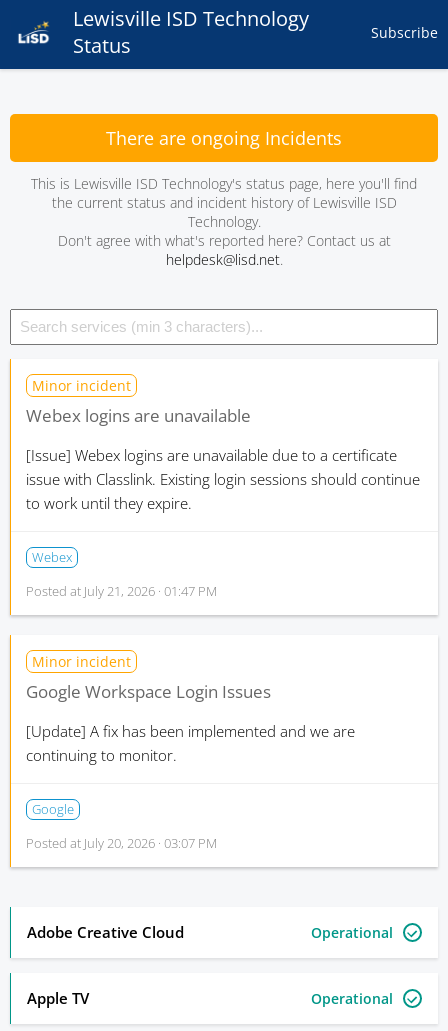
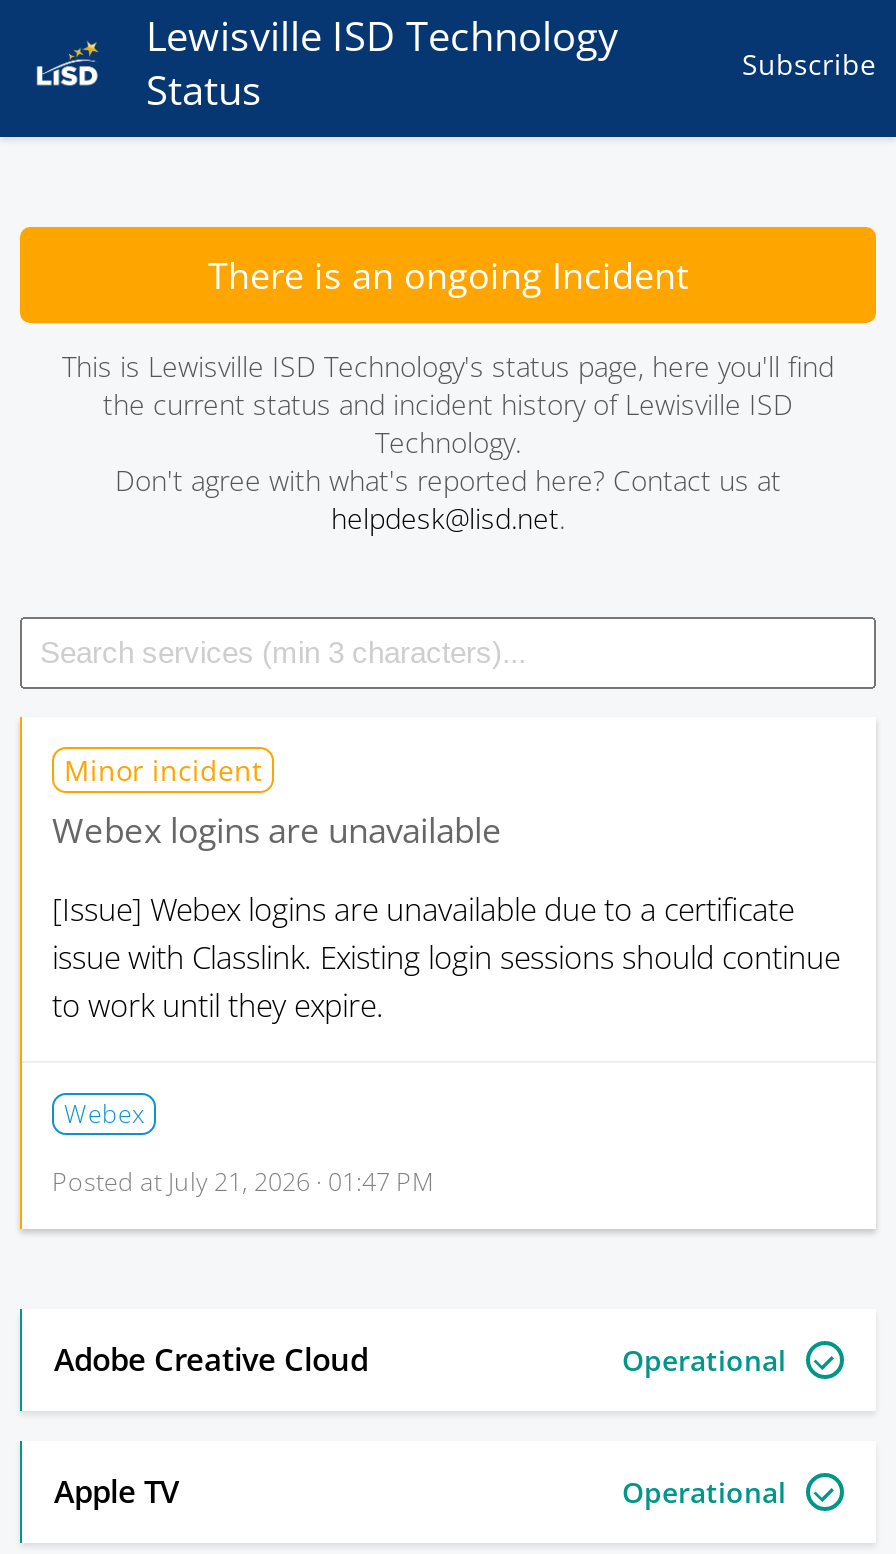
- There are ongoing Incidents
+ There is an ongoing Incident

- Minor incident
- Google Workspace Login Issues
- [Update] A fix has been implemented and we are
- continuing to monitor.
- Google
- Posted at July 20, 2026 · 03:07 PM
